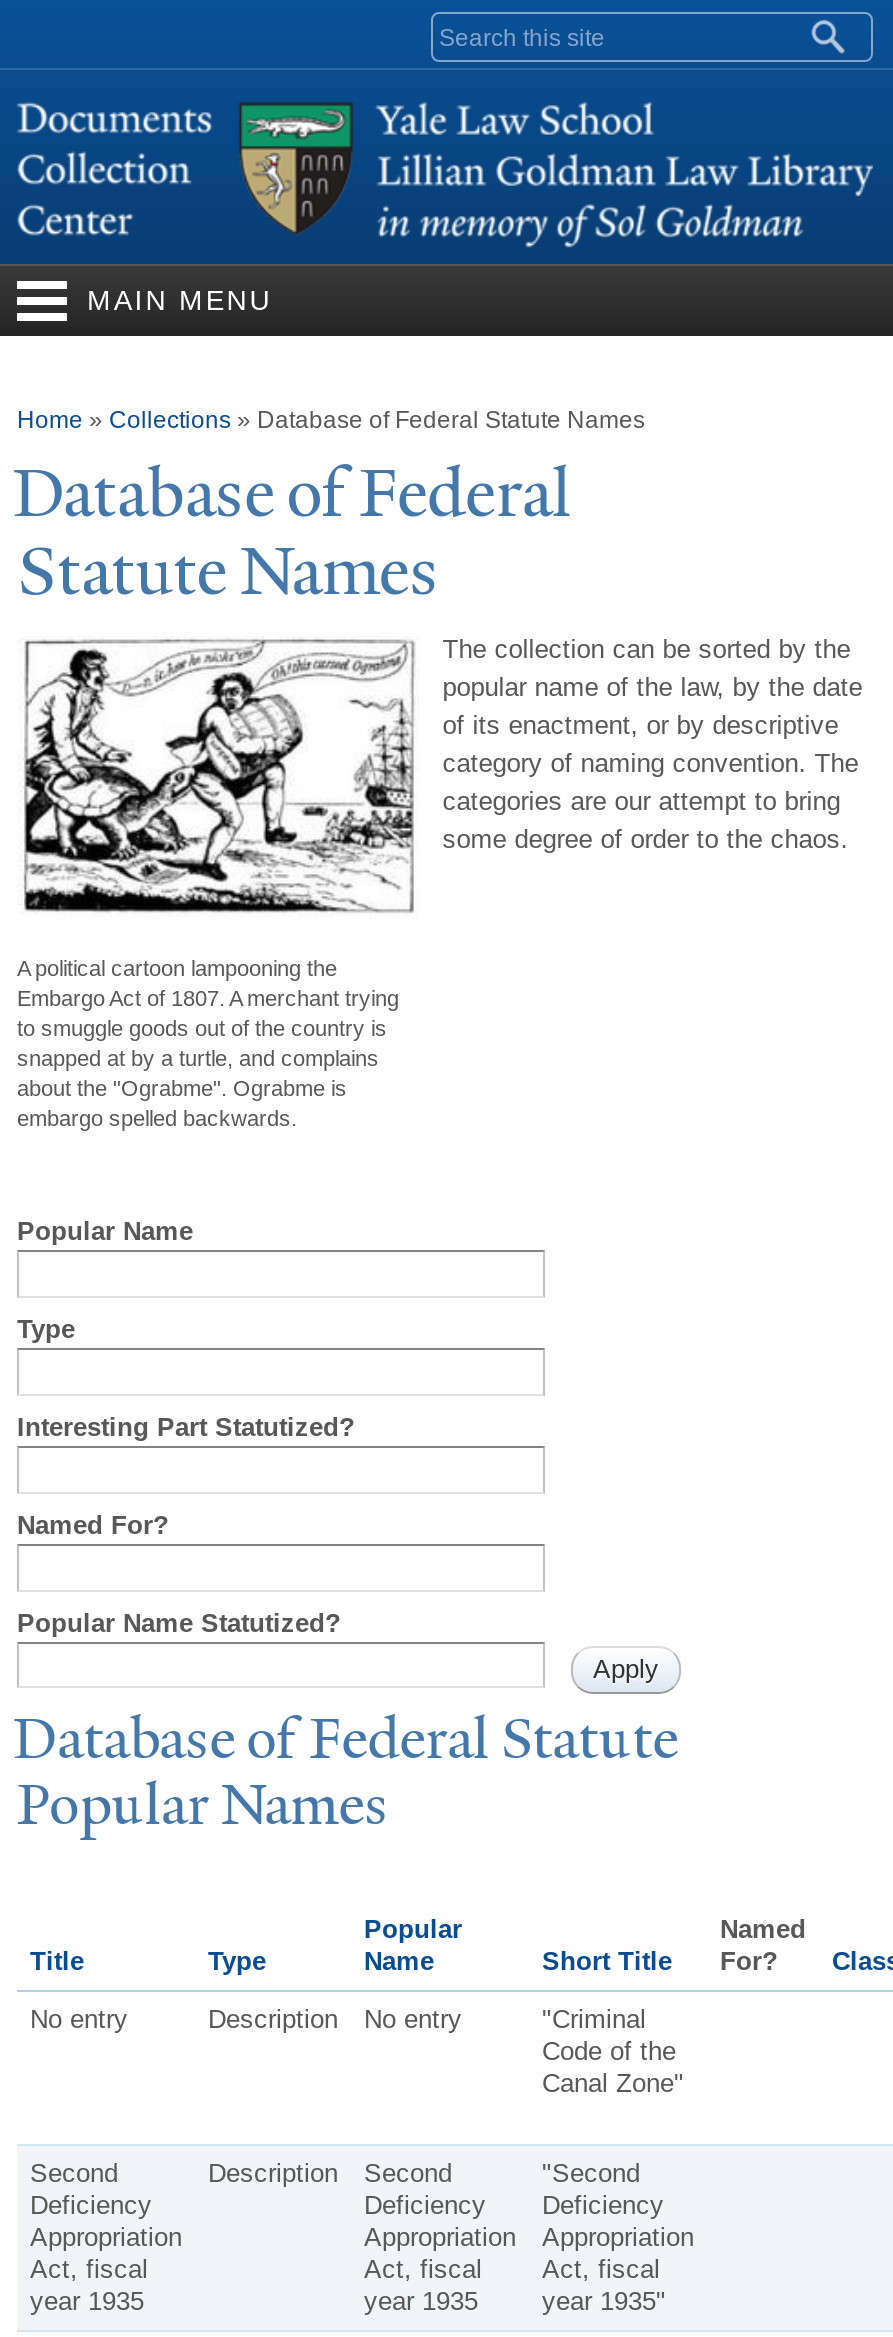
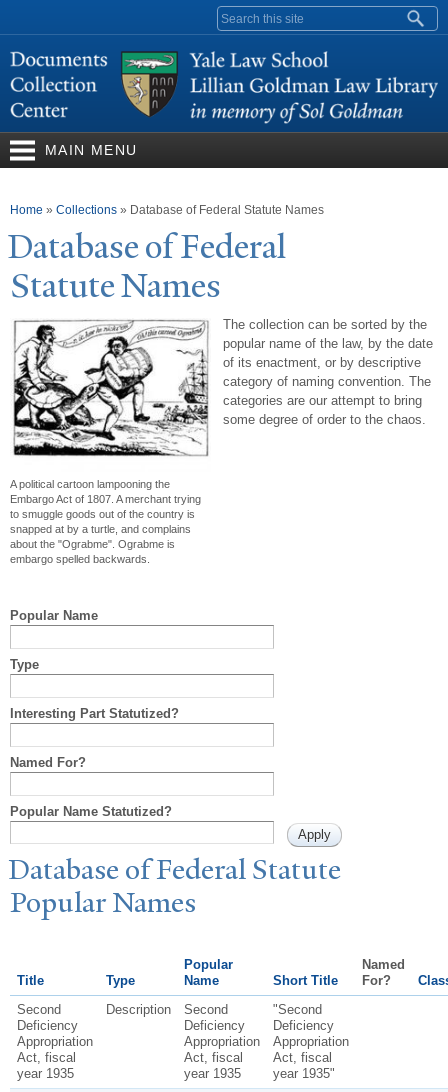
- No entry
- Description
- No entry
- "Criminal
- Code of the
- Canal Zone"
